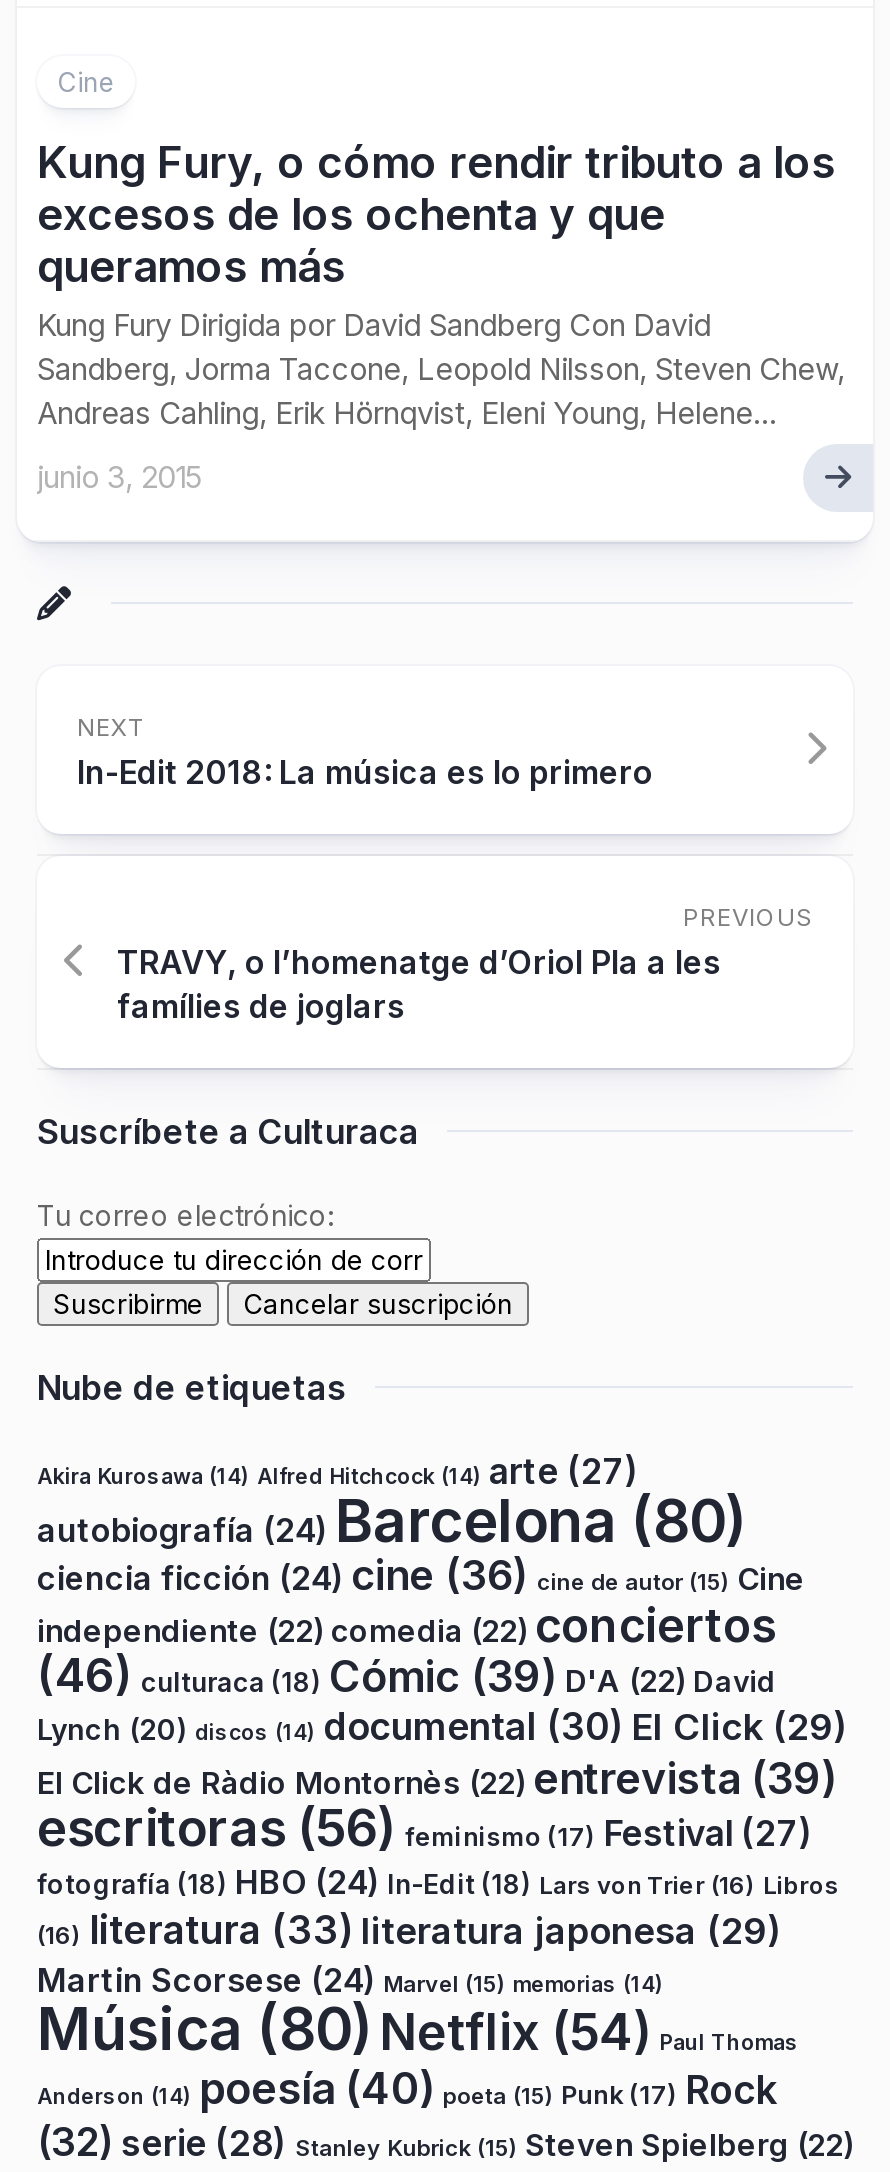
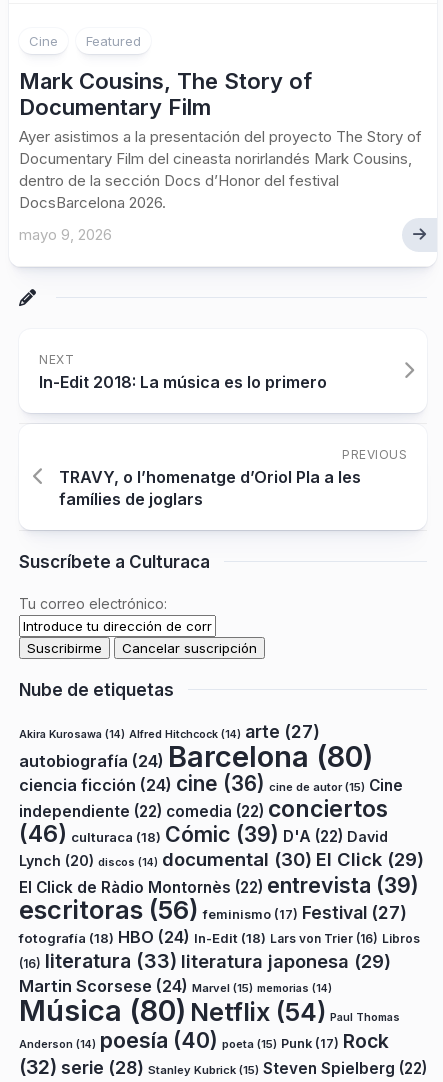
- Kung Fury, o cómo rendir tributo a los
- excesos de los ochenta y que
- queramos más
- Kung Fury Dirigida por David Sandberg Con David
- Sandberg, Jorma Taccone, Leopold Nilsson, Steven Chew,
- Andreas Cahling, Erik Hörnqvist, Eleni Young, Helene...
- junio 3, 2015
+ Featured
+ Mark Cousins, The Story of
+ Documentary Film
+ Ayer asistimos a la presentación del proyecto The Story of
+ Documentary Film del cineasta norirlandés Mark Cousins,
+ dentro de la sección Docs d’Honor del festival
+ DocsBarcelona 2026.
+ mayo 9, 2026
